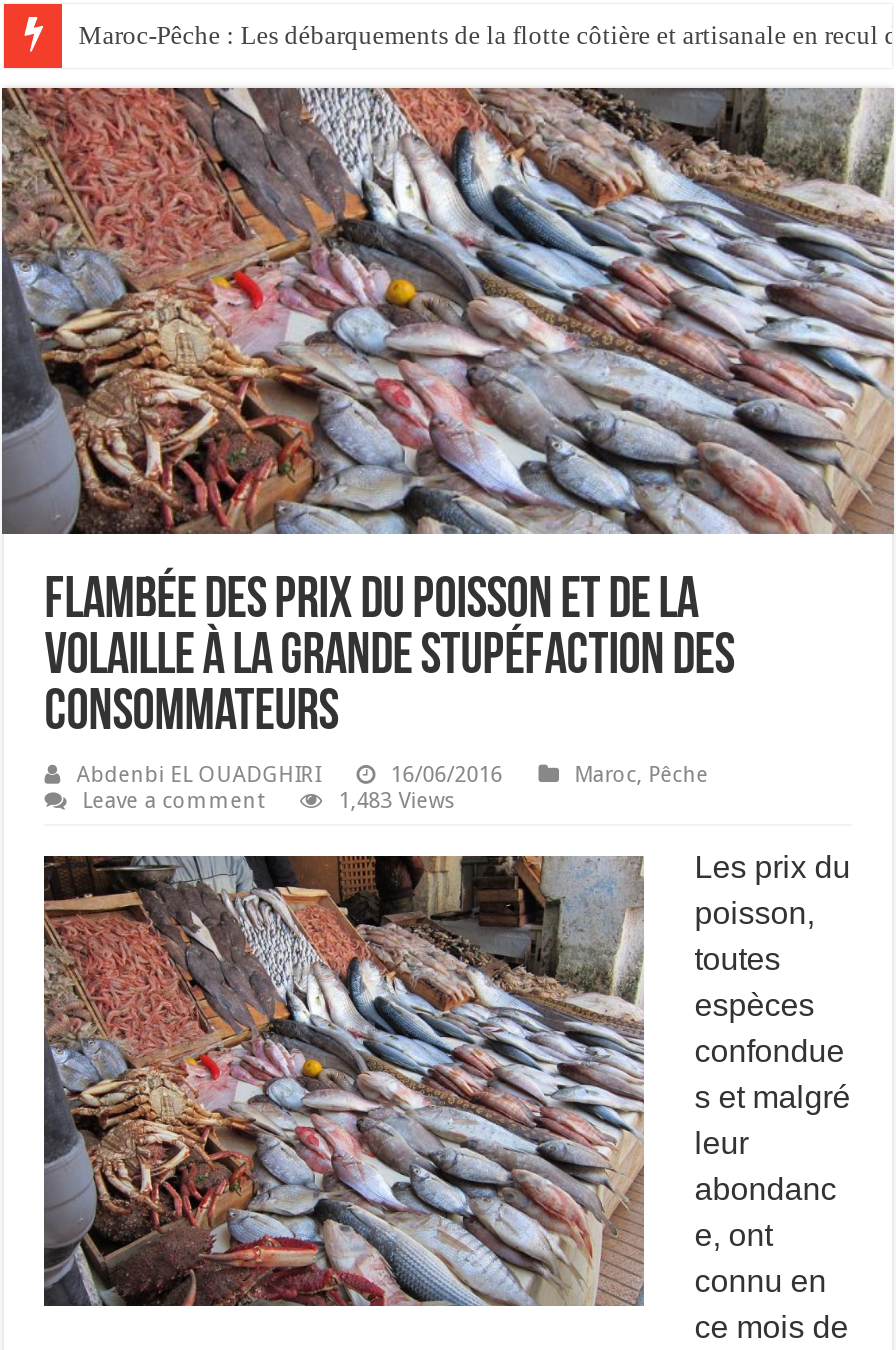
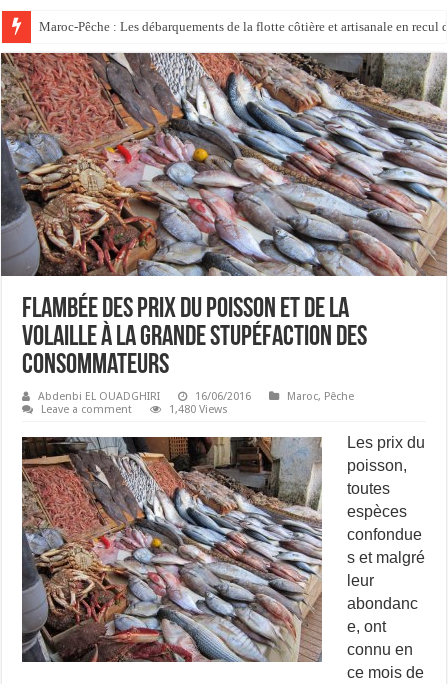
- 1,483 Views
+ 1,480 Views
